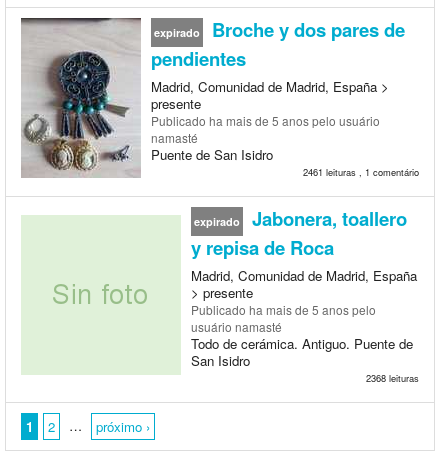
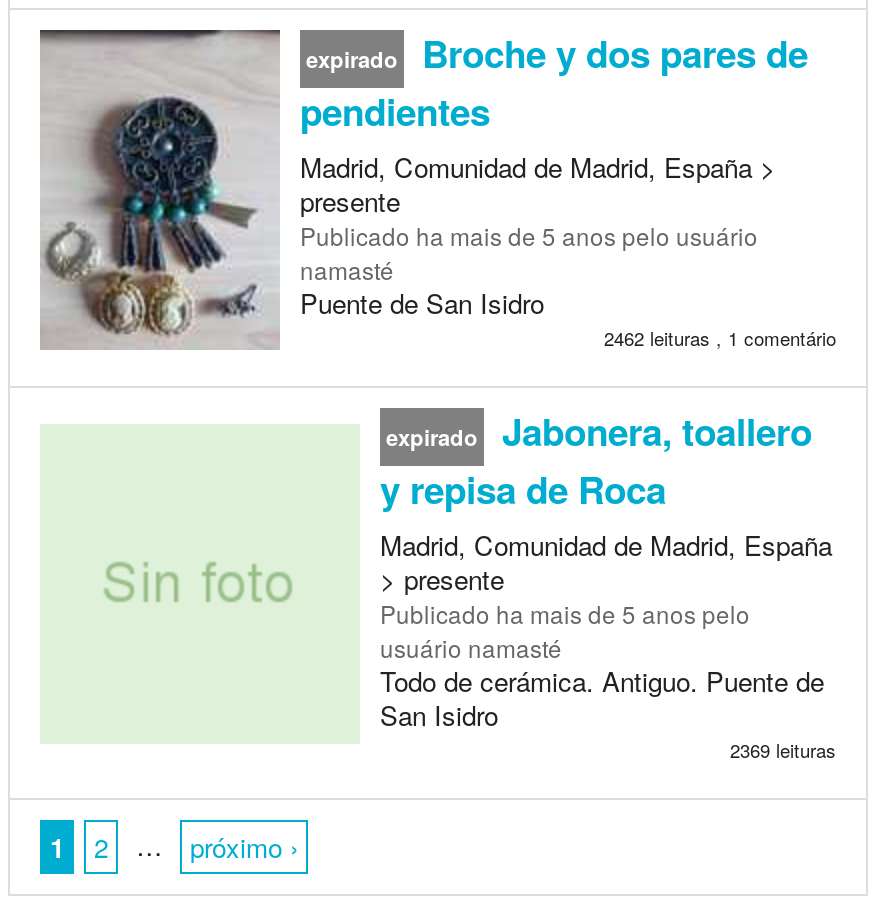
- 2461 leituras , 1 comentário
+ 2462 leituras , 1 comentário

- 2368 leituras
+ 2369 leituras
